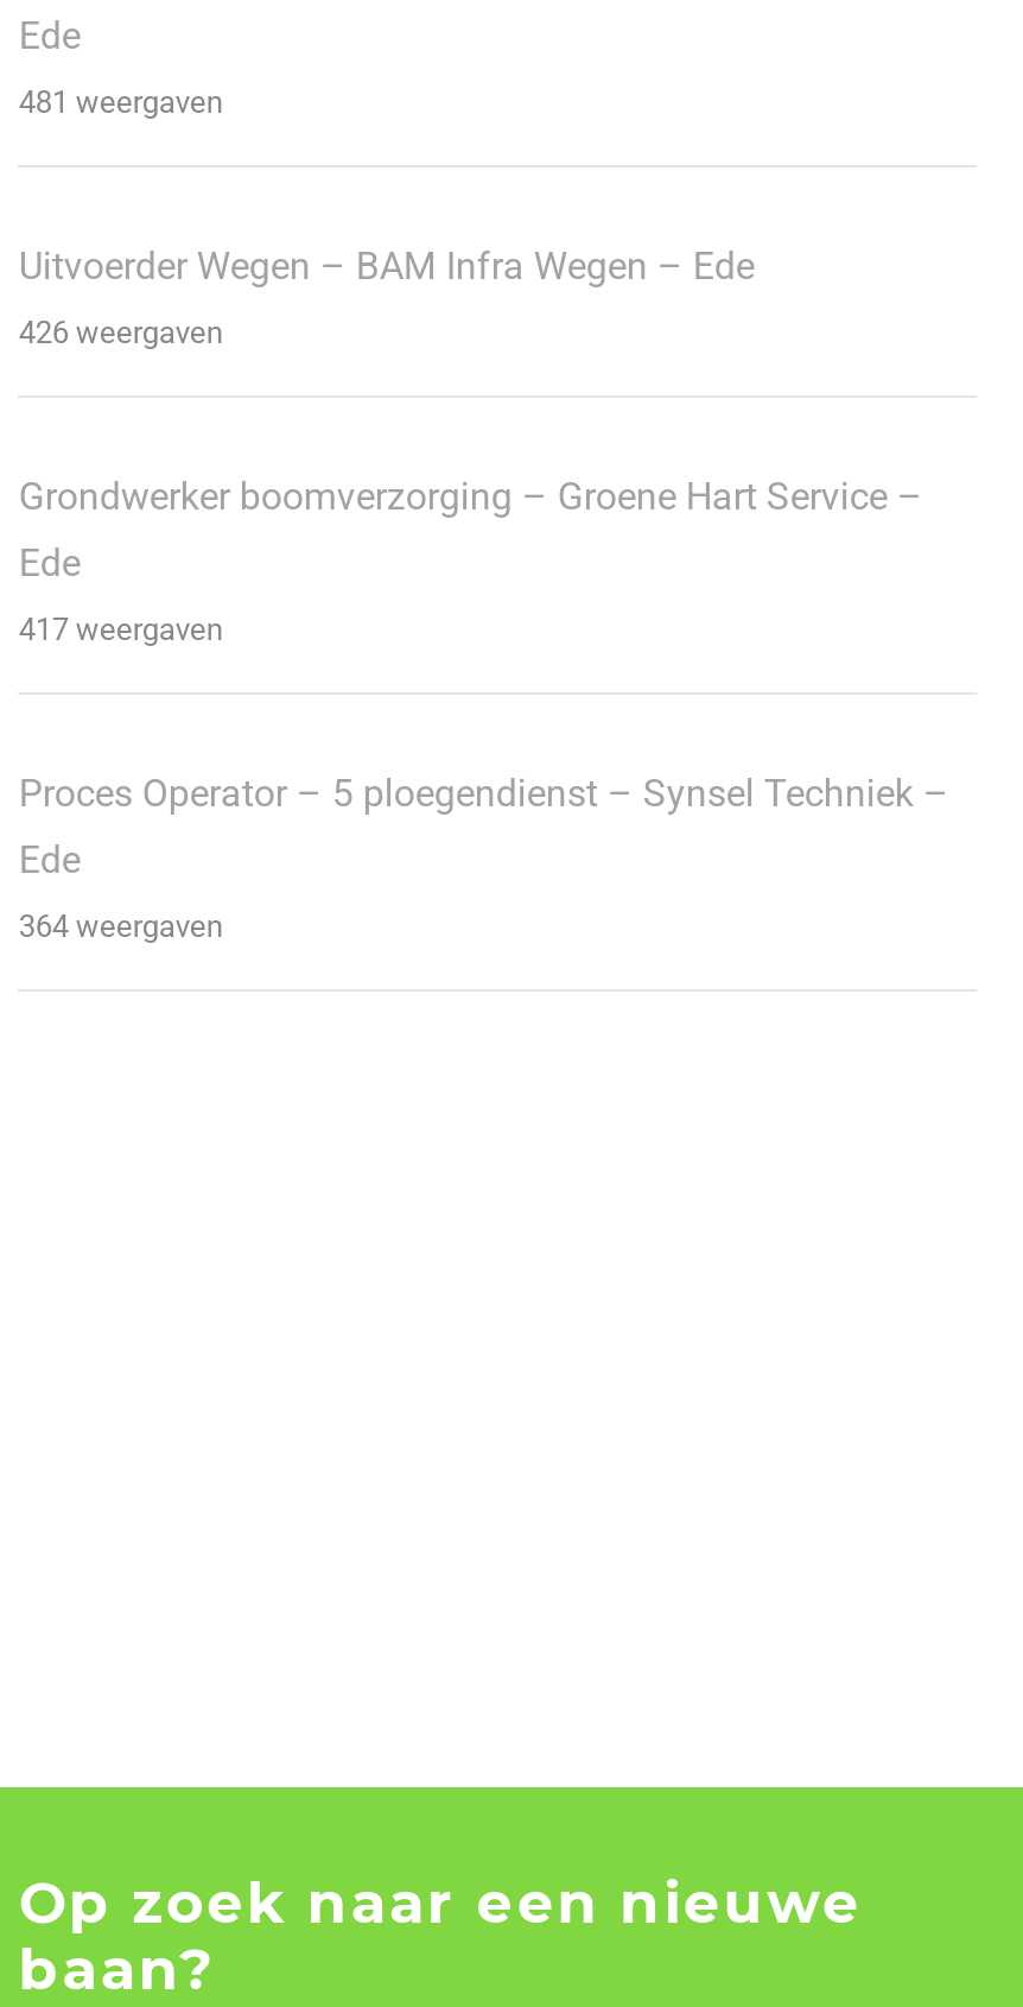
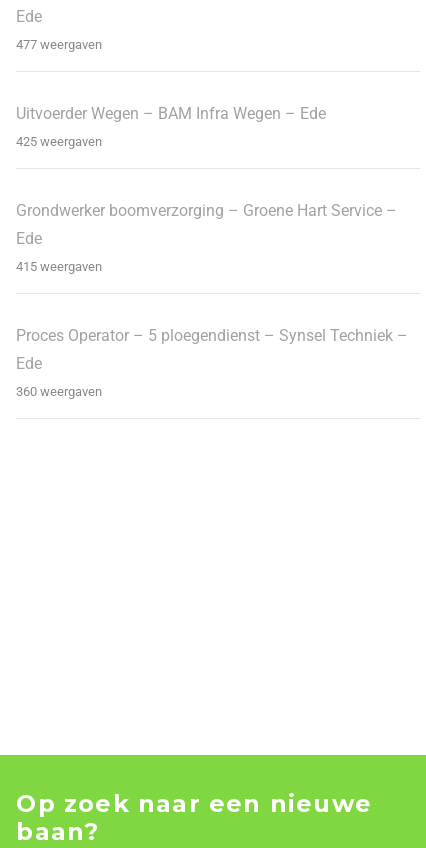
- 481 weergaven
+ 477 weergaven

- 426 weergaven
+ 425 weergaven

- 417 weergaven
+ 415 weergaven

- 364 weergaven
+ 360 weergaven
